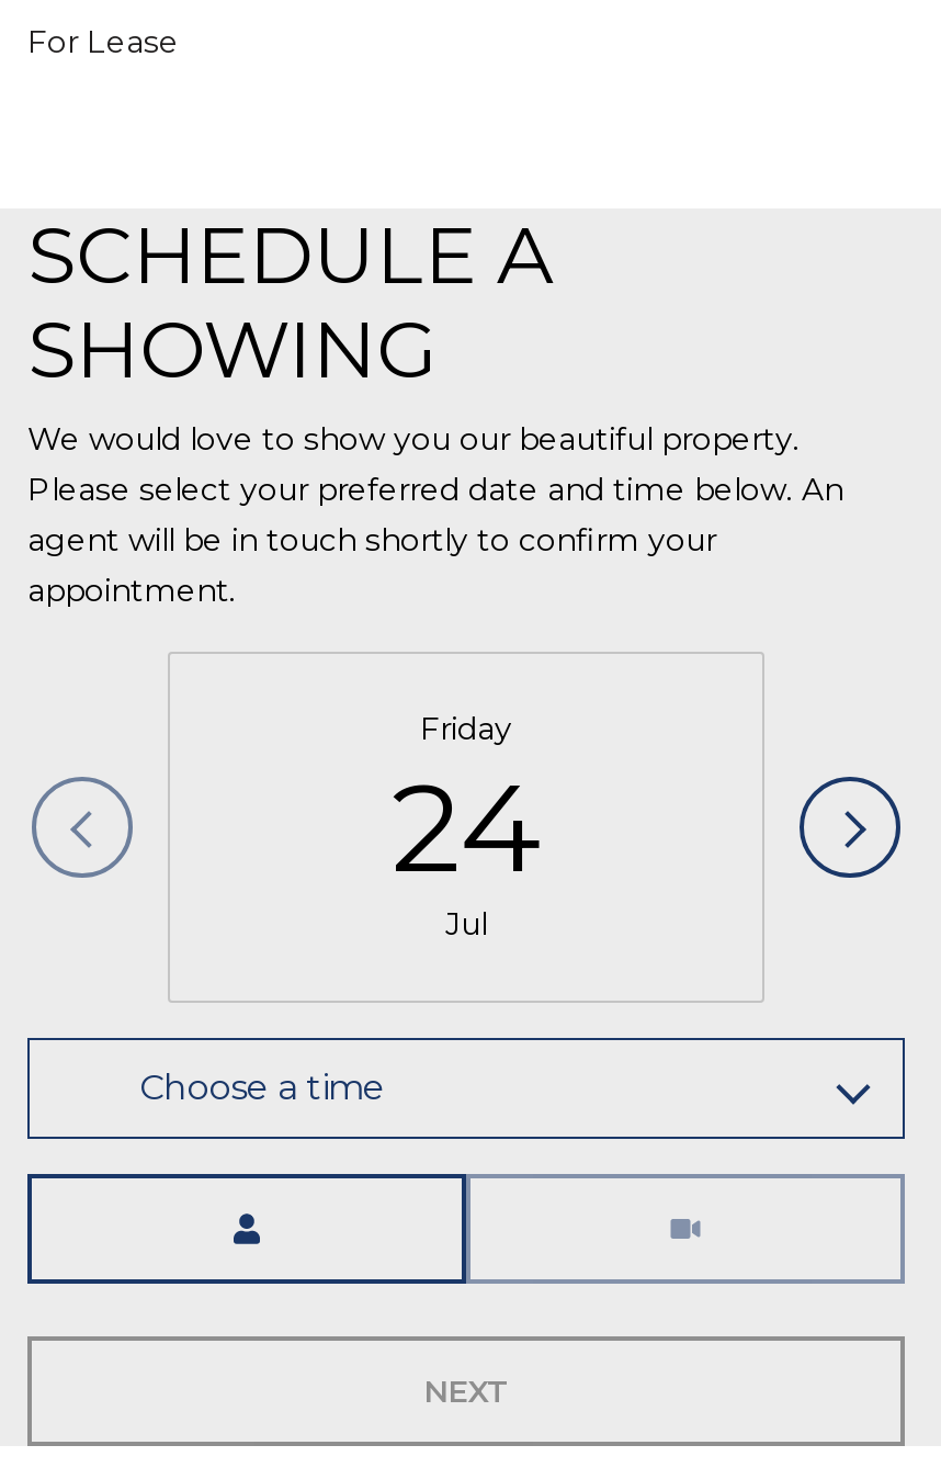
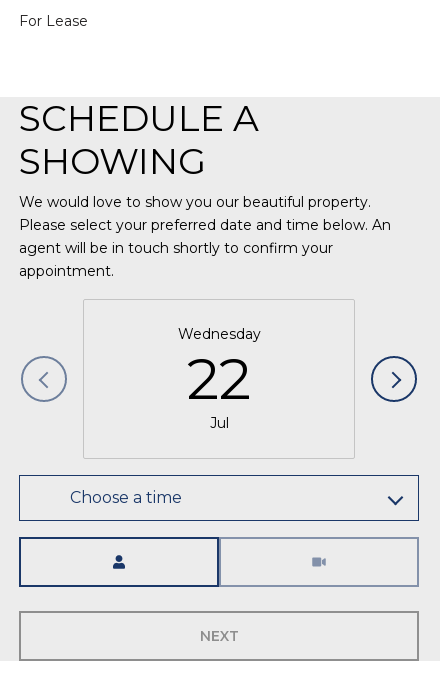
- Friday
- 24
+ Wednesday
+ 22
